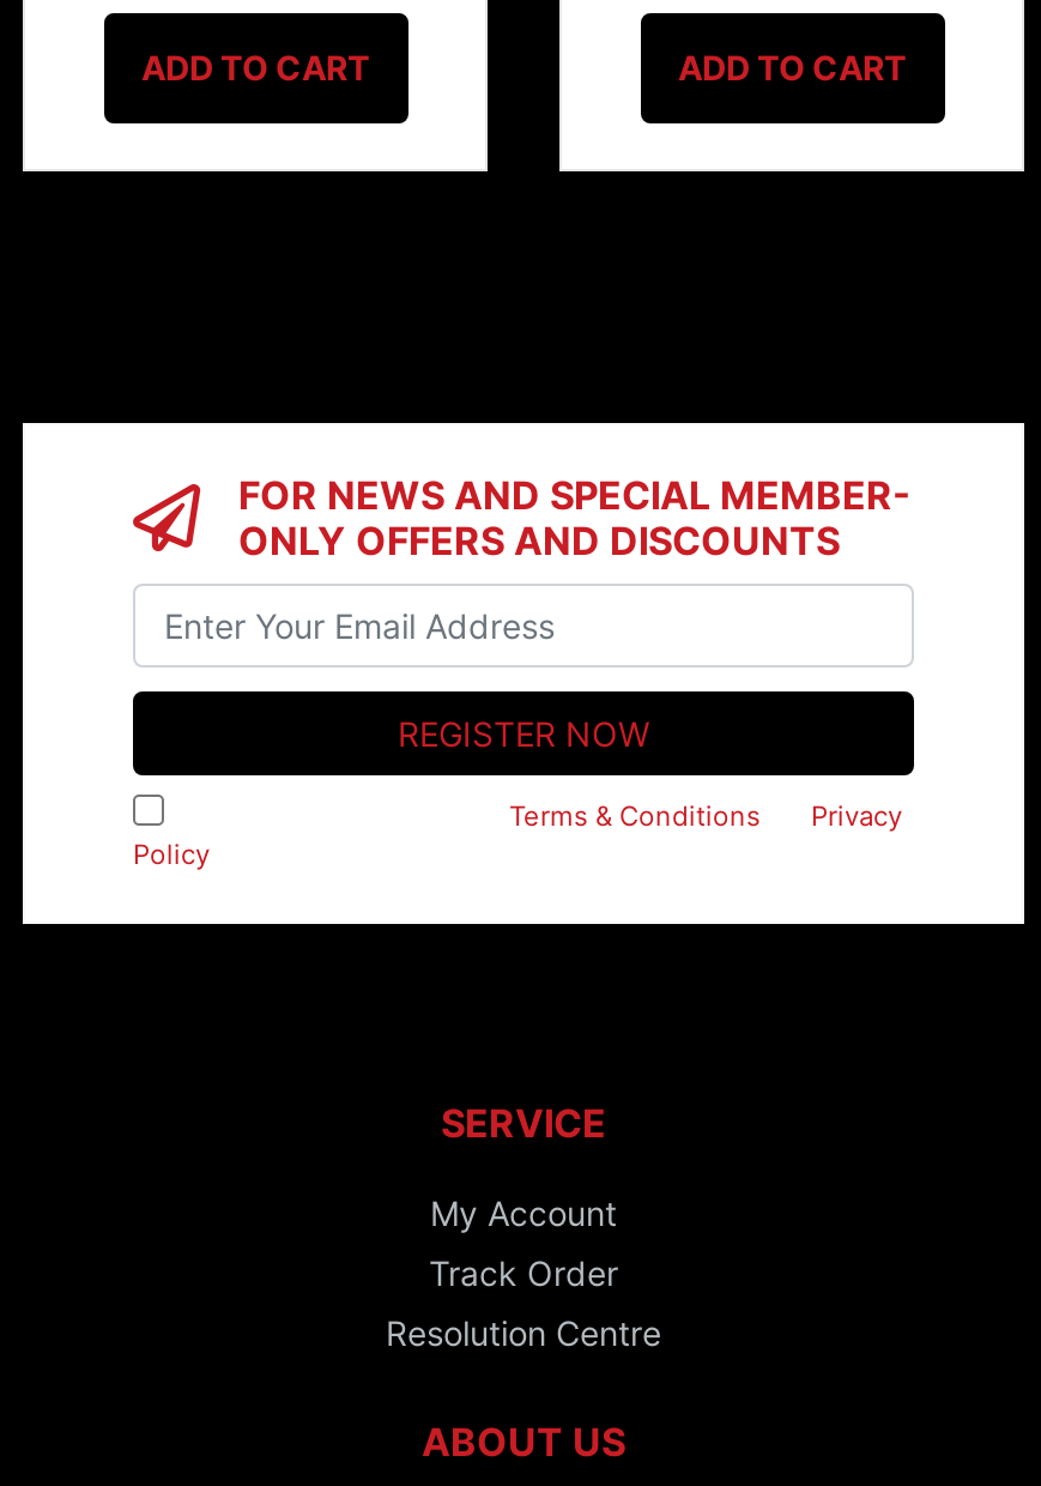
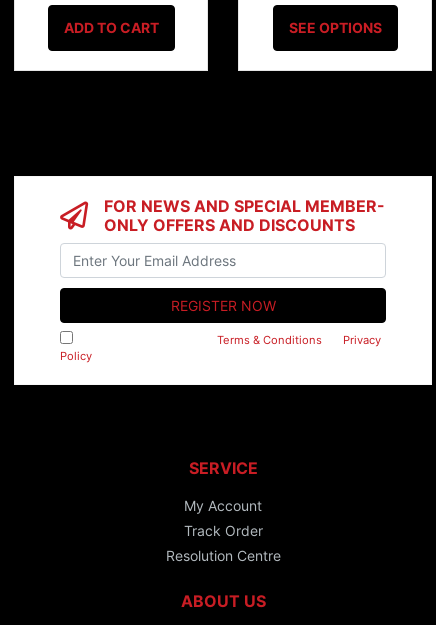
- ADD TO CART
+ SEE OPTIONS
